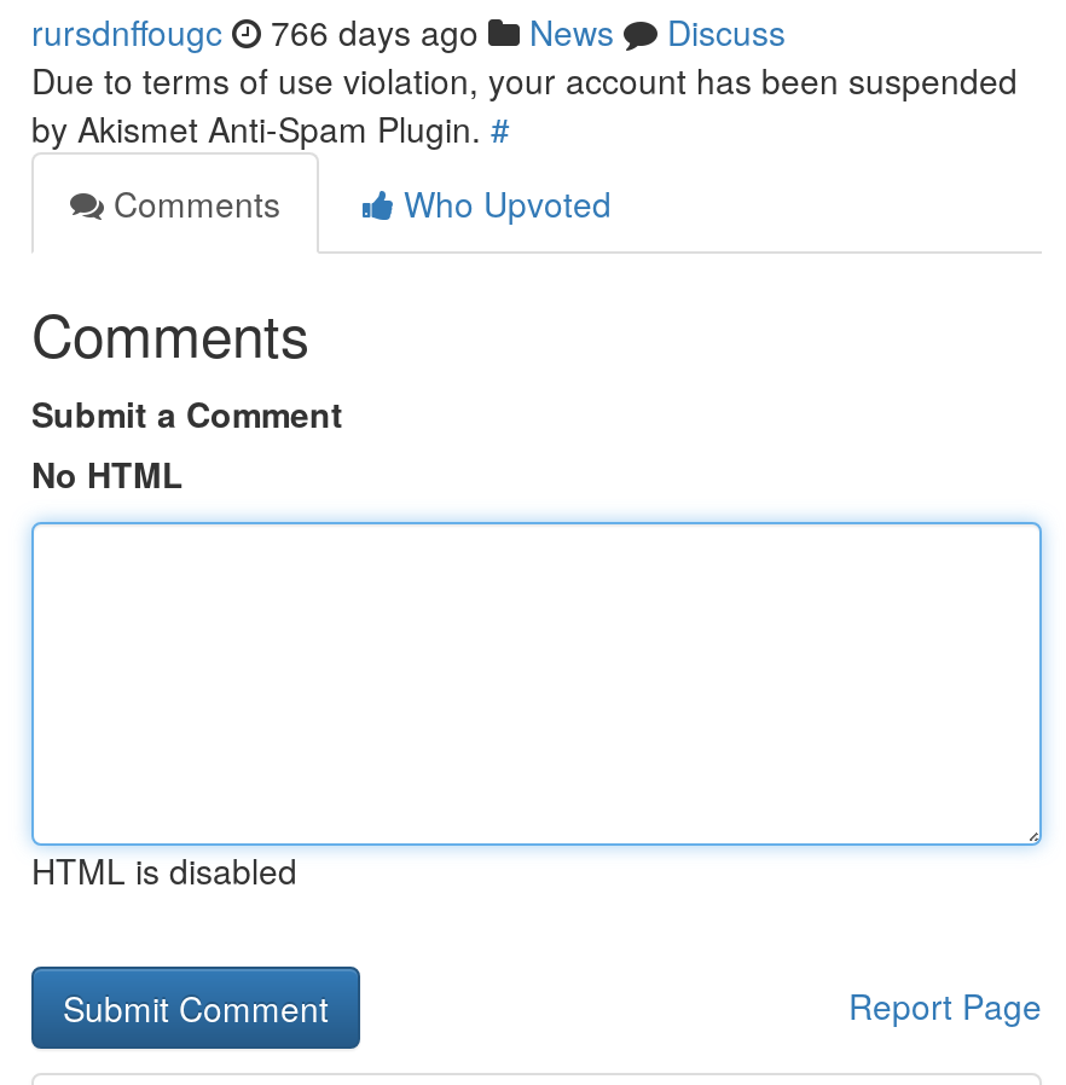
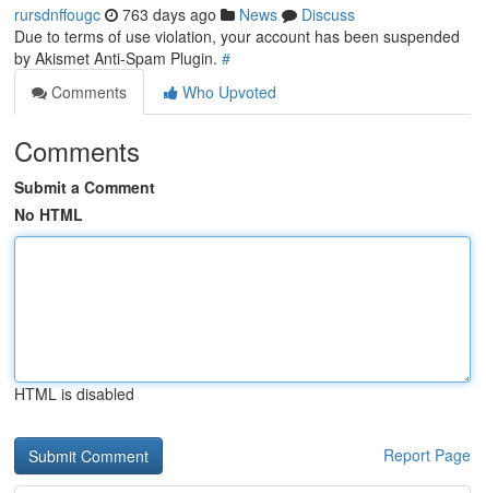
- rursdnffougc 766 days ago News Discuss
+ rursdnffougc 763 days ago News Discuss
